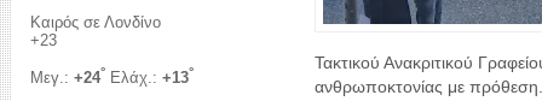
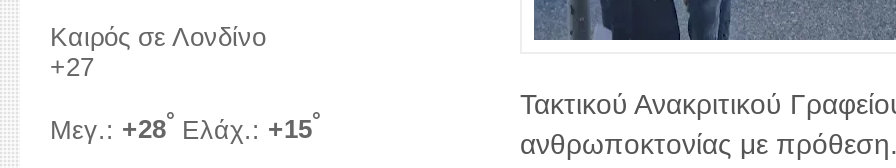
- +23
+ +27

- Μεγ.: +24 ° Ελάχ.: +13°
+ Μεγ.: +28 ° Ελάχ.: +15°
